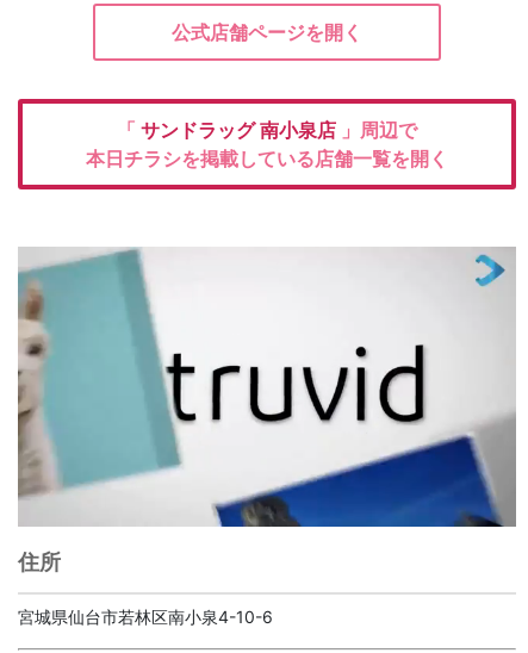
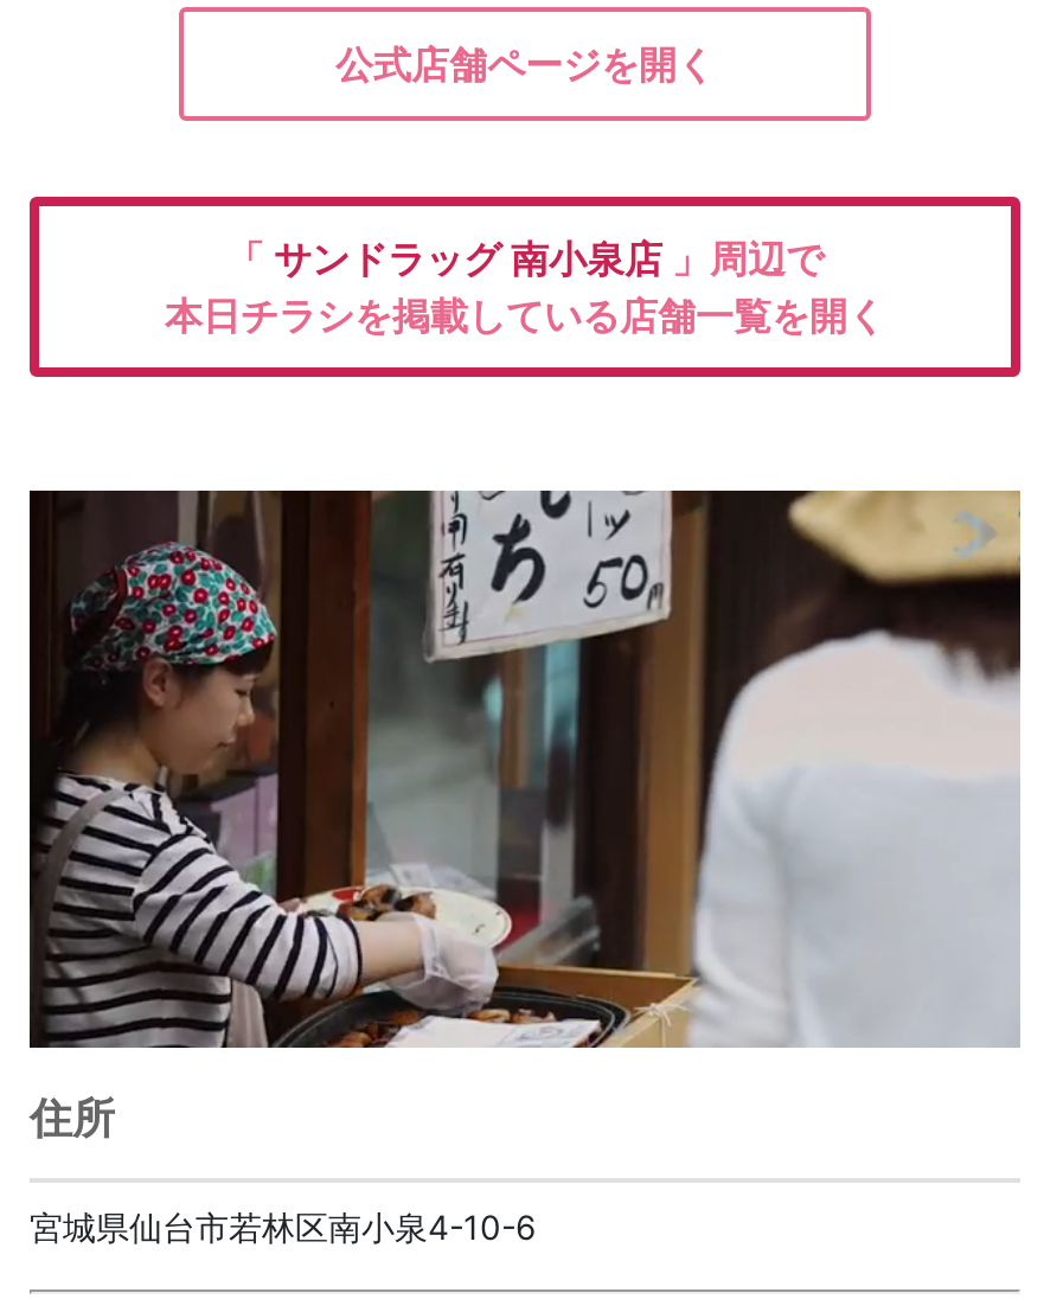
- [image]
+ [image]
